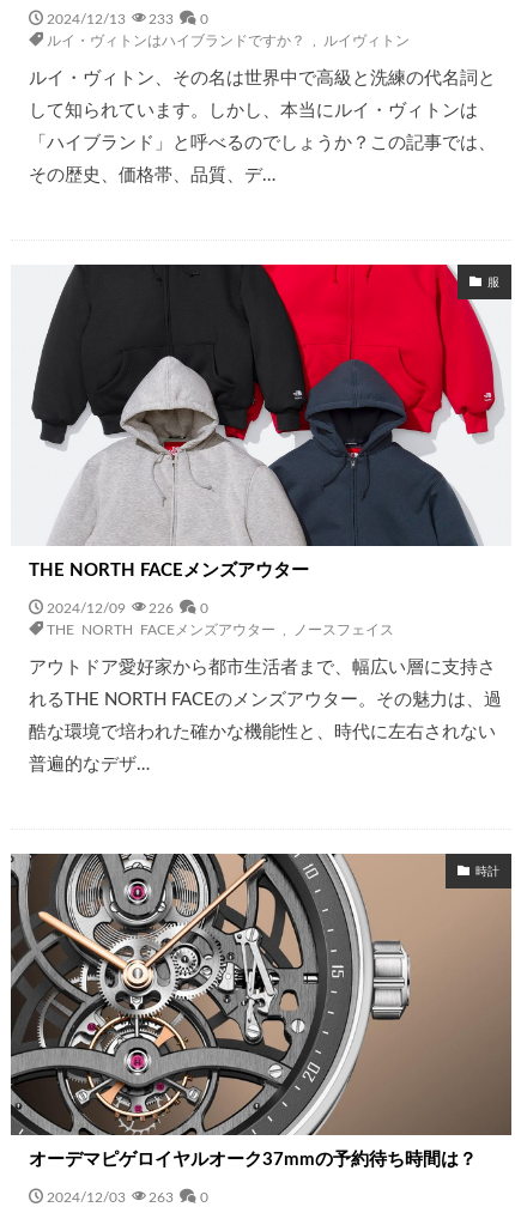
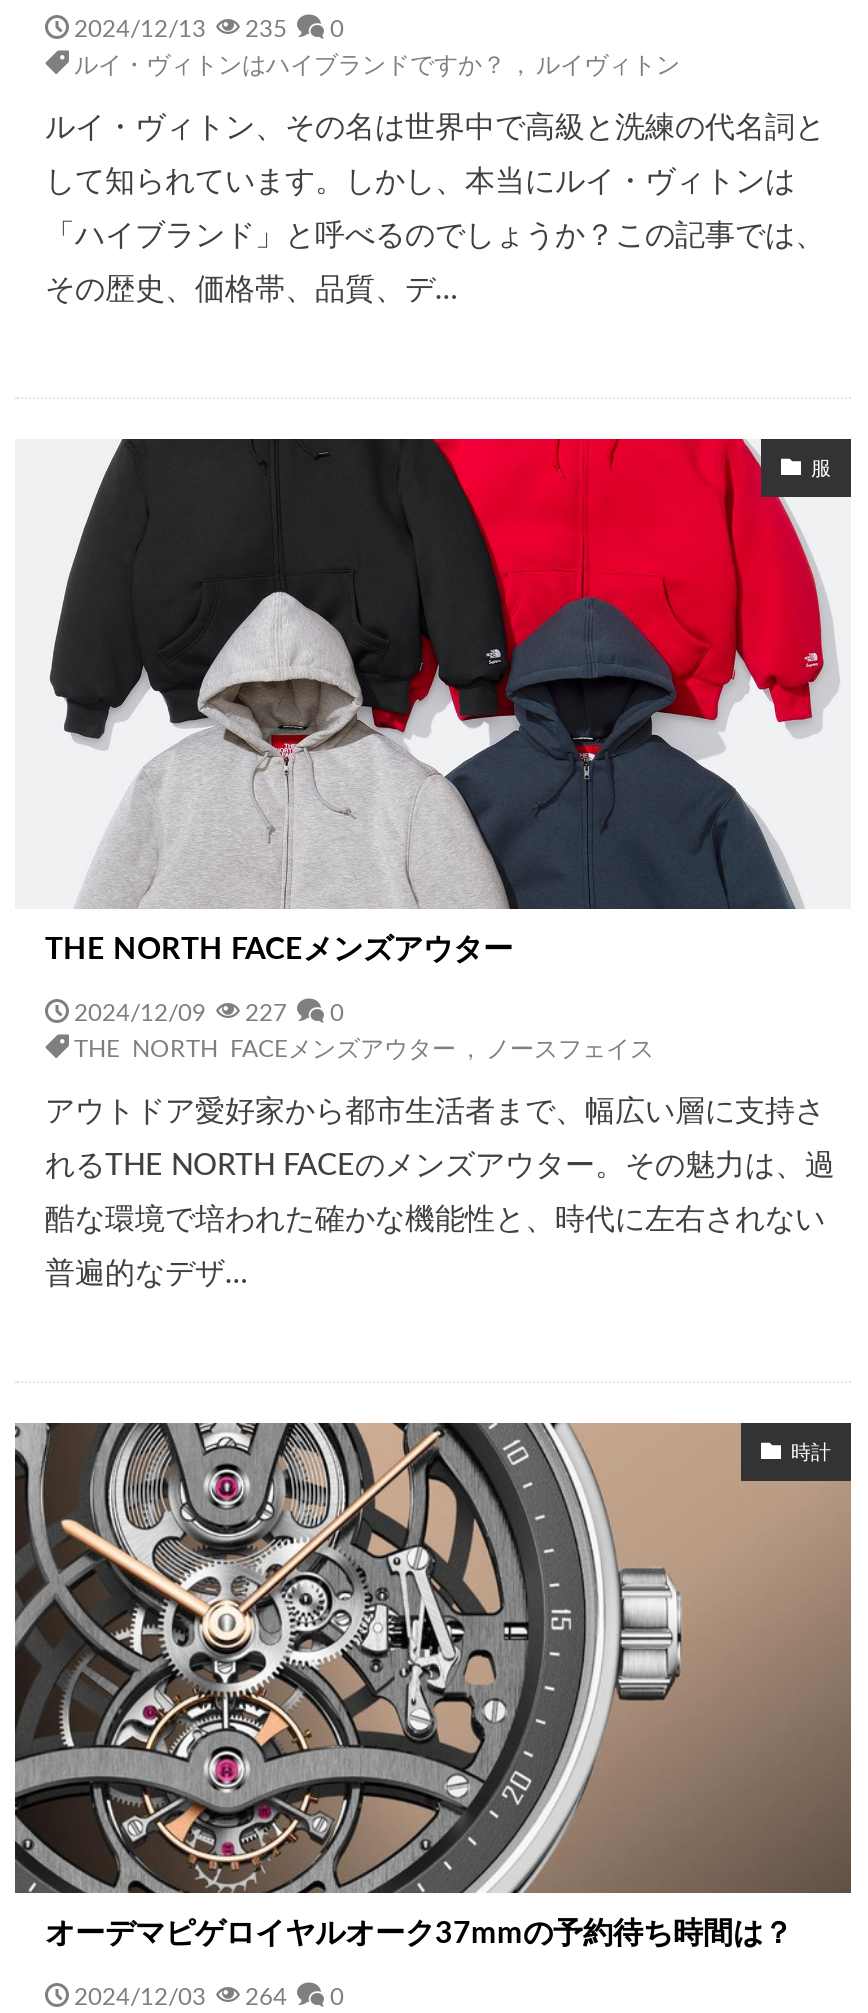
- 2024/12/13 233 0
+ 2024/12/13 235 0

- 2024/12/09 226 0
+ 2024/12/09 227 0

- 2024/12/03 263 0
+ 2024/12/03 264 0
